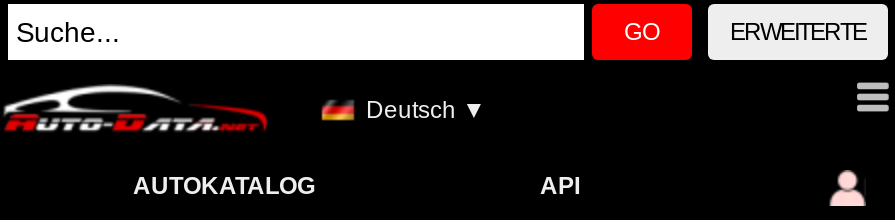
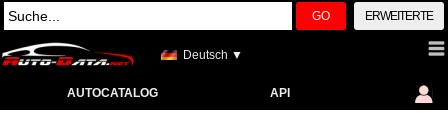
- AUTOKATALOG
+ AUTOCATALOG
